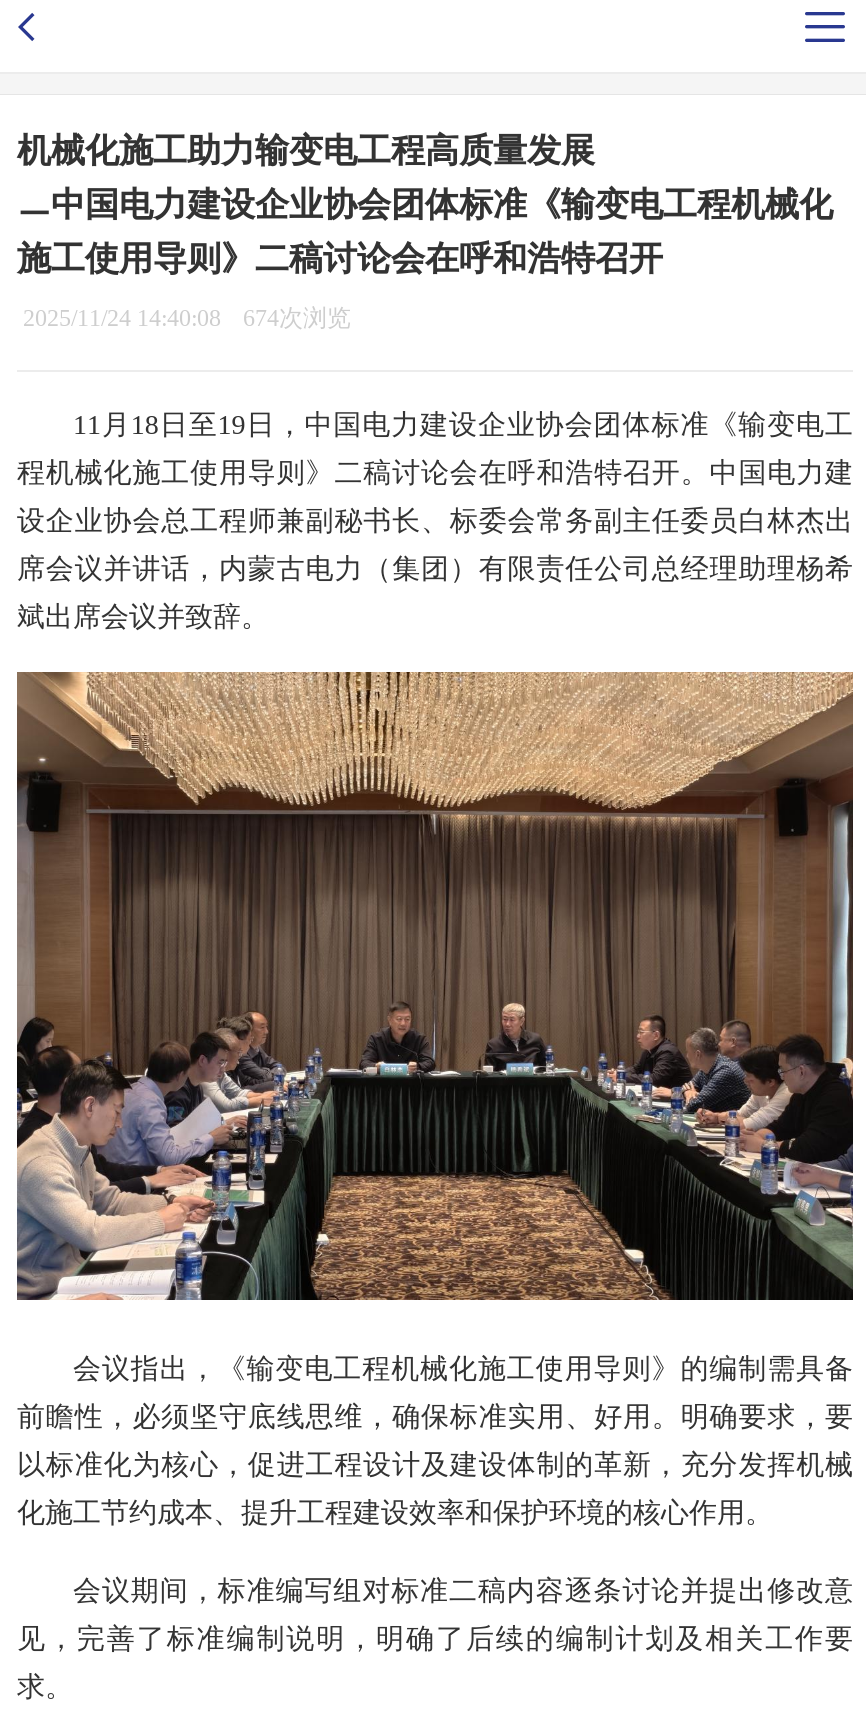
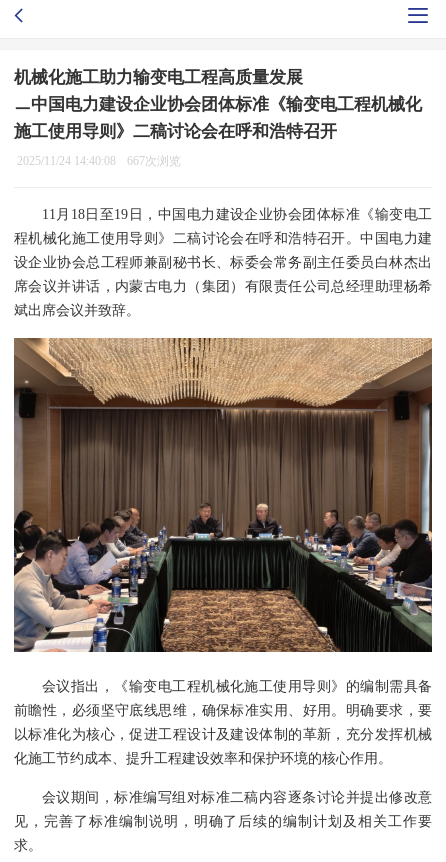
- 2025/11/24 14:40:08 674次浏览
+ 2025/11/24 14:40:08 667次浏览
